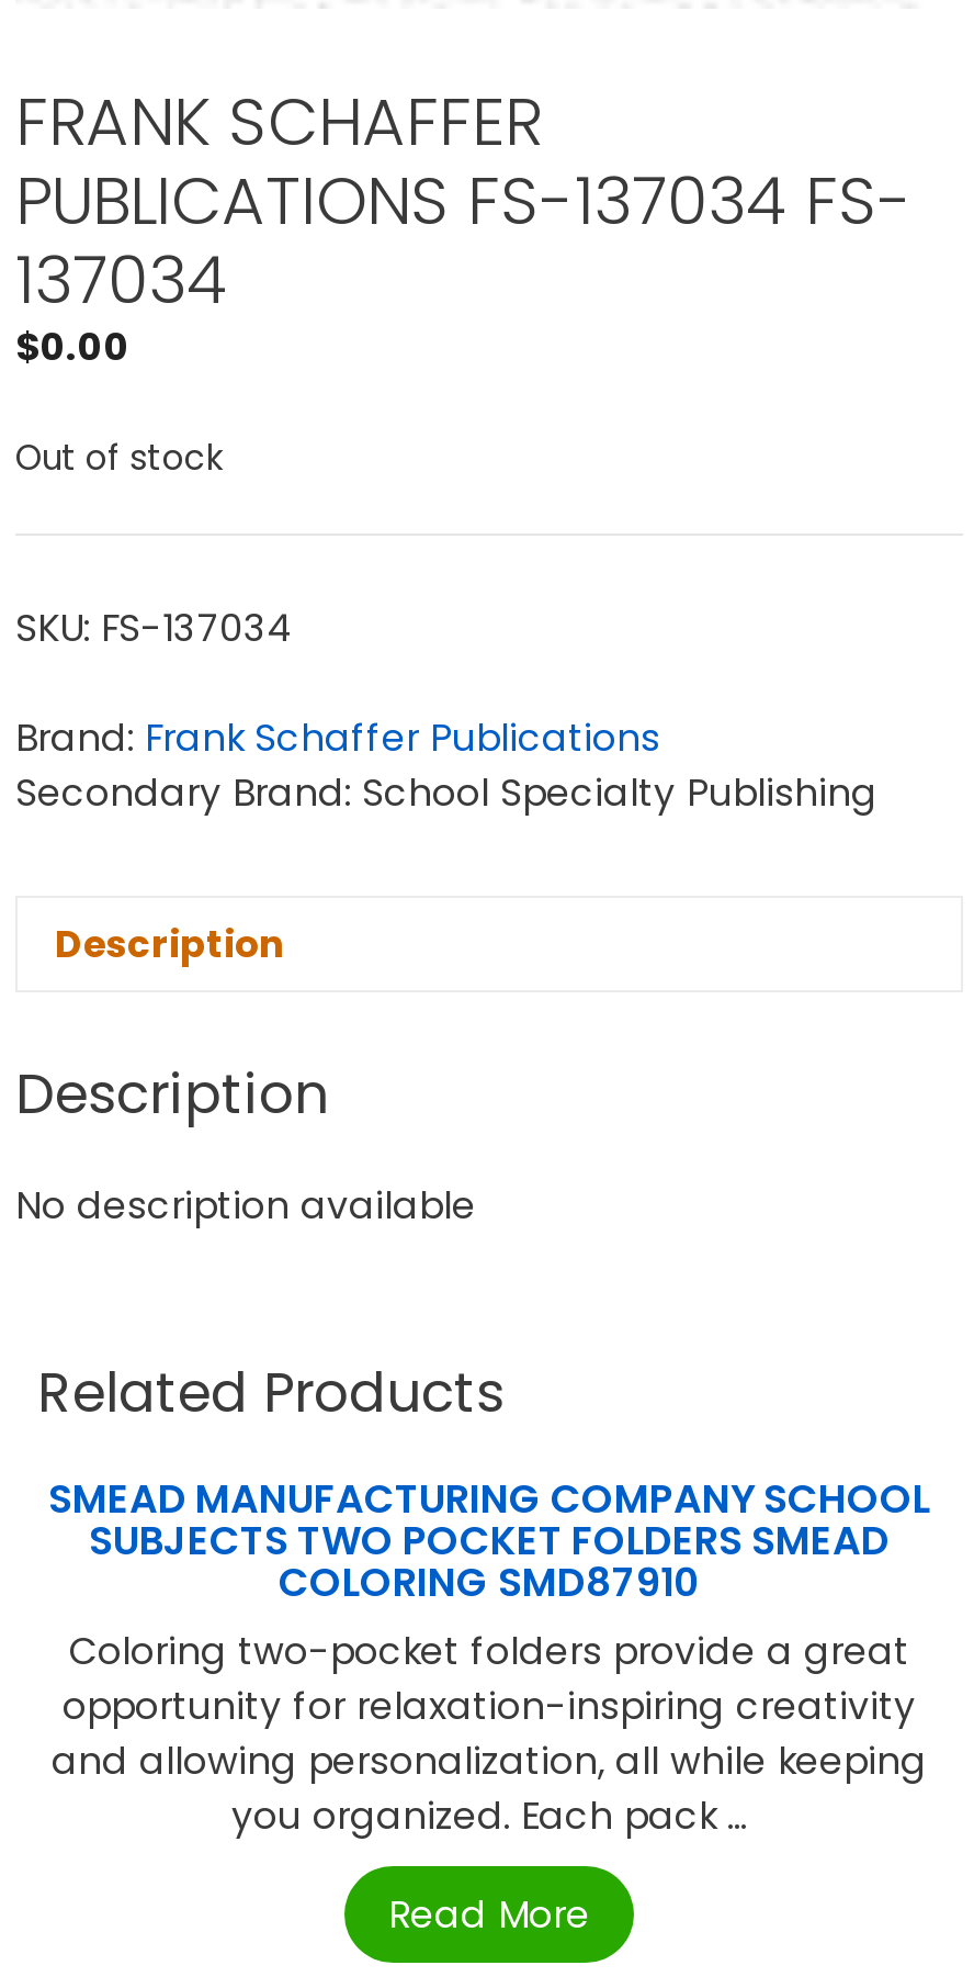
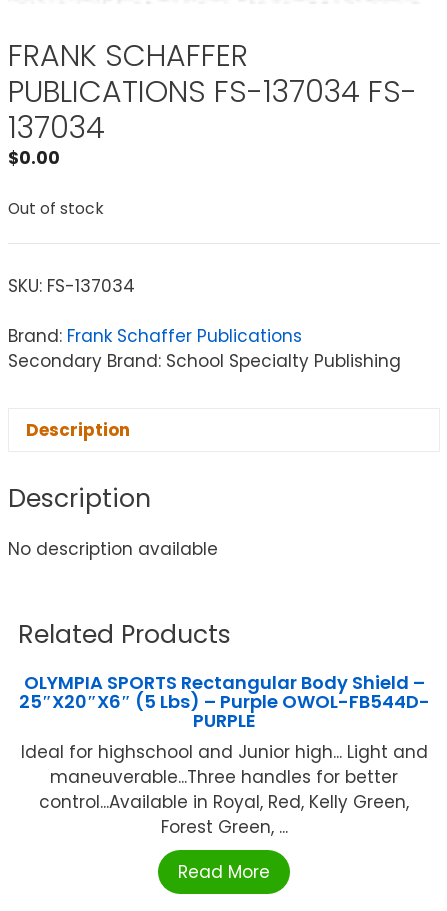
- SMEAD MANUFACTURING COMPANY SCHOOL
- SUBJECTS TWO POCKET FOLDERS SMEAD
- COLORING SMD87910
- Coloring two-pocket folders provide a great
- opportunity for relaxation-inspiring creativity
- and allowing personalization, all while keeping
- you organized. Each pack ...
+ OLYMPIA SPORTS Rectangular Body Shield –
+ 25″X20″X6″ (5 Lbs) – Purple OWOL-FB544D-
+ PURPLE
+ Ideal for highschool and Junior high... Light and
+ maneuverable...Three handles for better
+ control...Available in Royal, Red, Kelly Green,
+ Forest Green, ...
